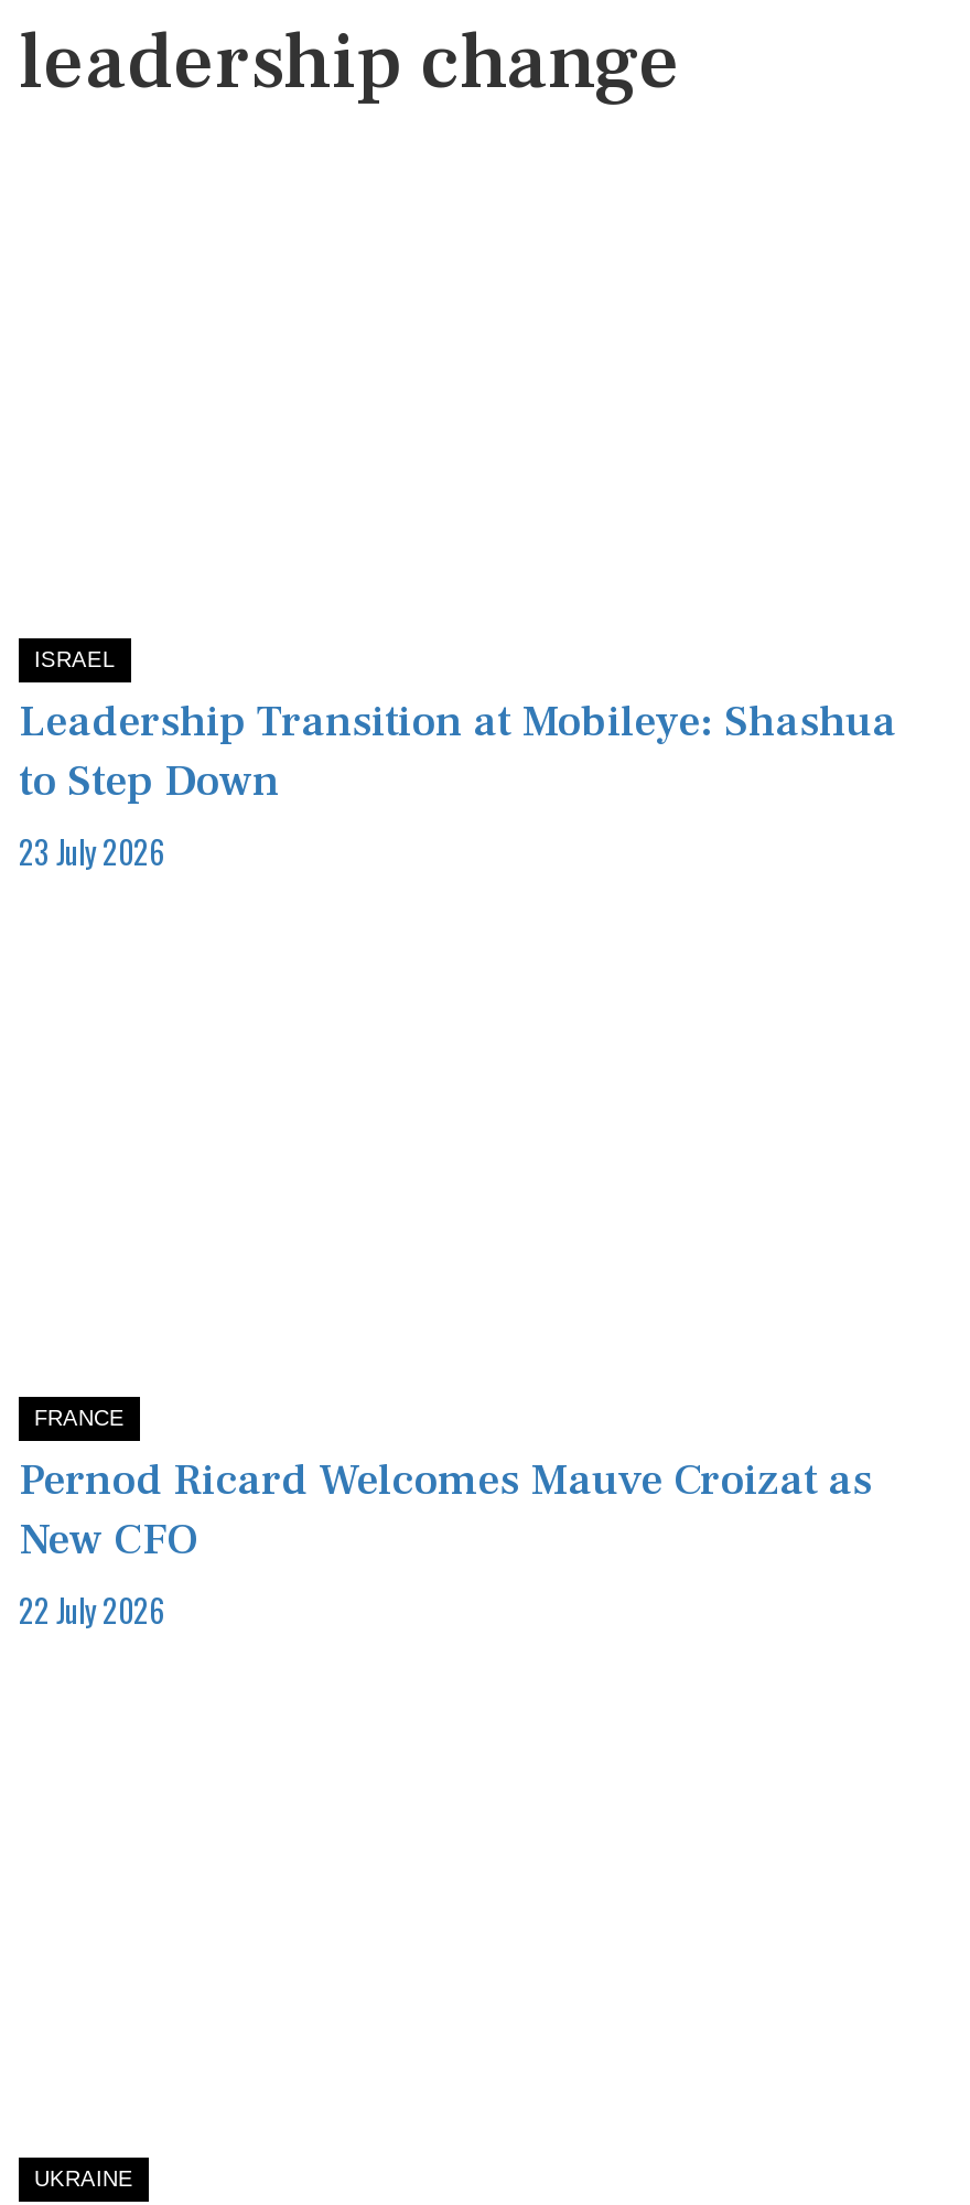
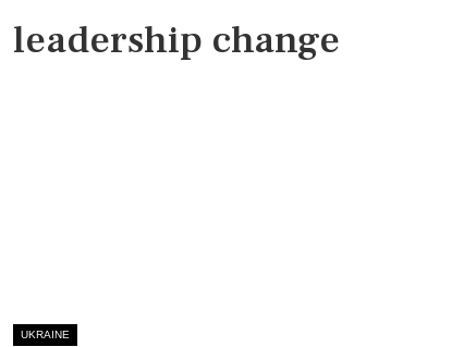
- ISRAEL
- Leadership Transition at Mobileye: Shashua
- to Step Down
- 23 July 2026

- FRANCE
- Pernod Ricard Welcomes Mauve Croizat as
- New CFO
- 22 July 2026
